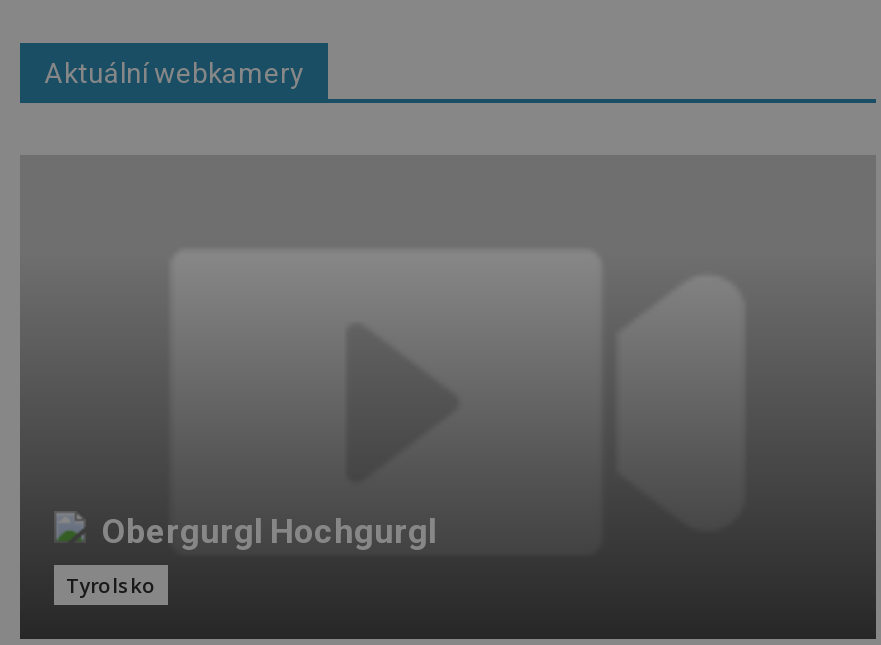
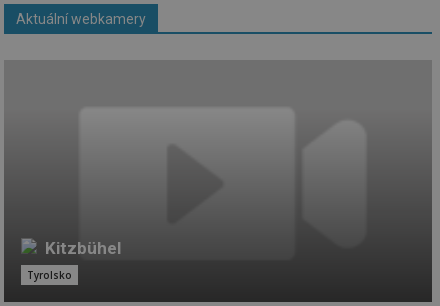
- Obergurgl Hochgurgl
+ Kitzbühel
